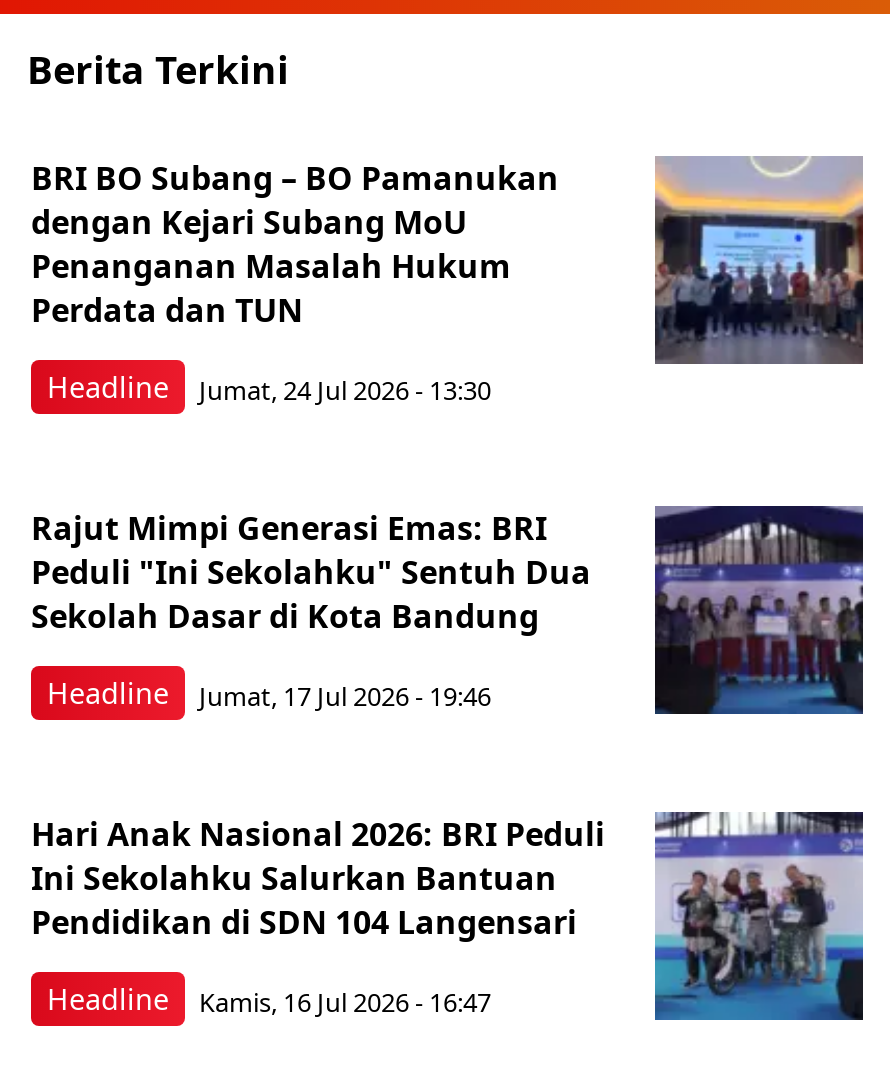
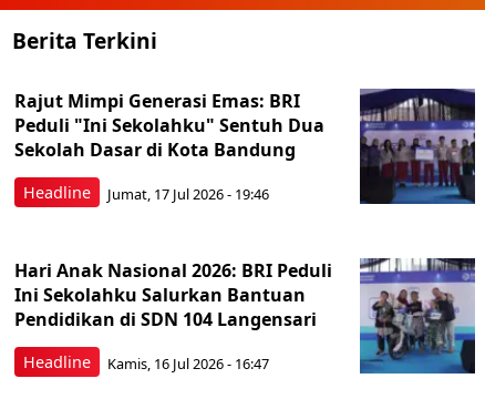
- BRI BO Subang – BO Pamanukan
- dengan Kejari Subang MoU
- Penanganan Masalah Hukum
- Perdata dan TUN
- Jumat, 24 Jul 2026 - 13:30

- [image]

- Headline
